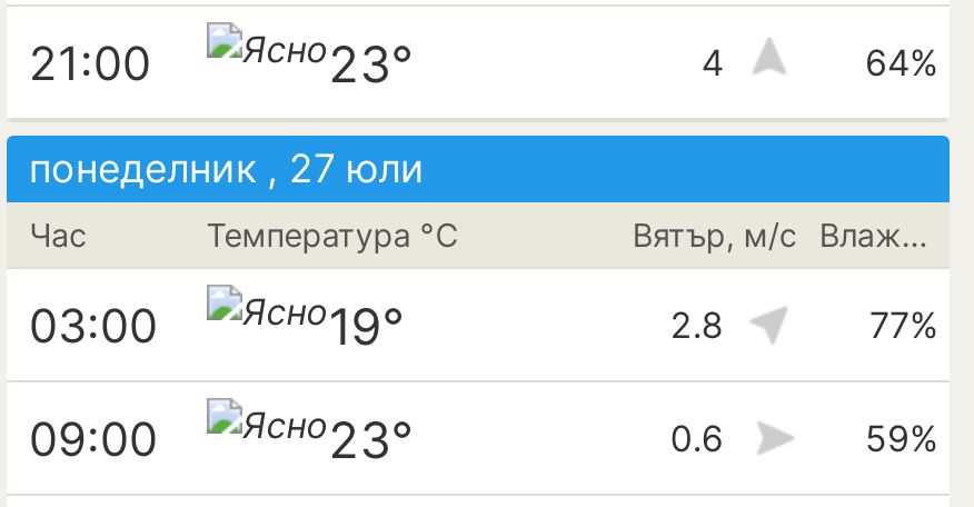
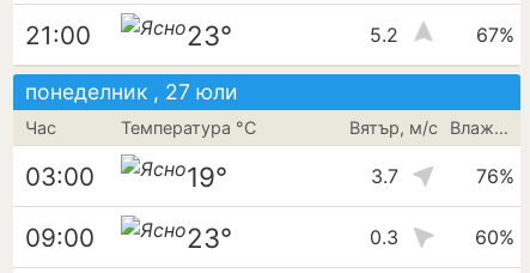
- 4
+ 5.2

- 64%
+ 67%

- 2.8
+ 3.7

- 77%
+ 76%

- 0.6
+ 0.3

- 59%
+ 60%
